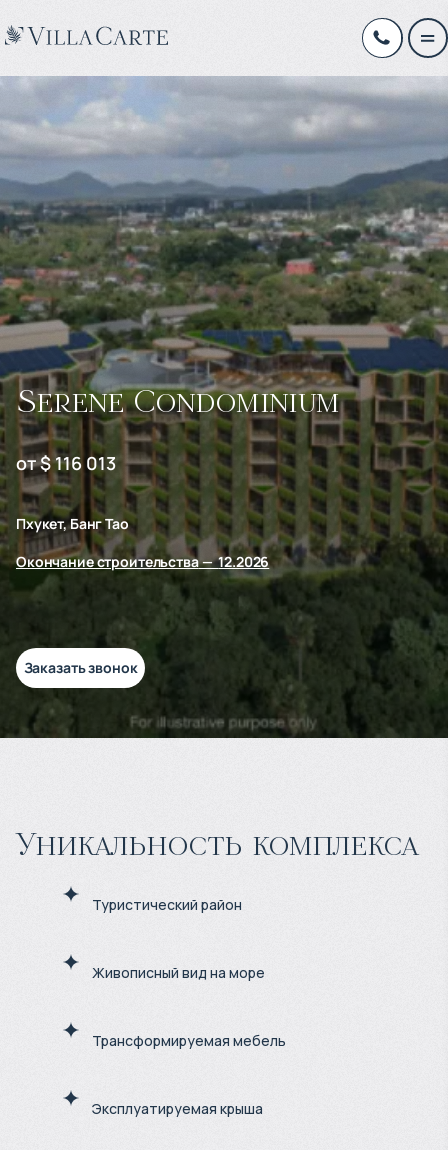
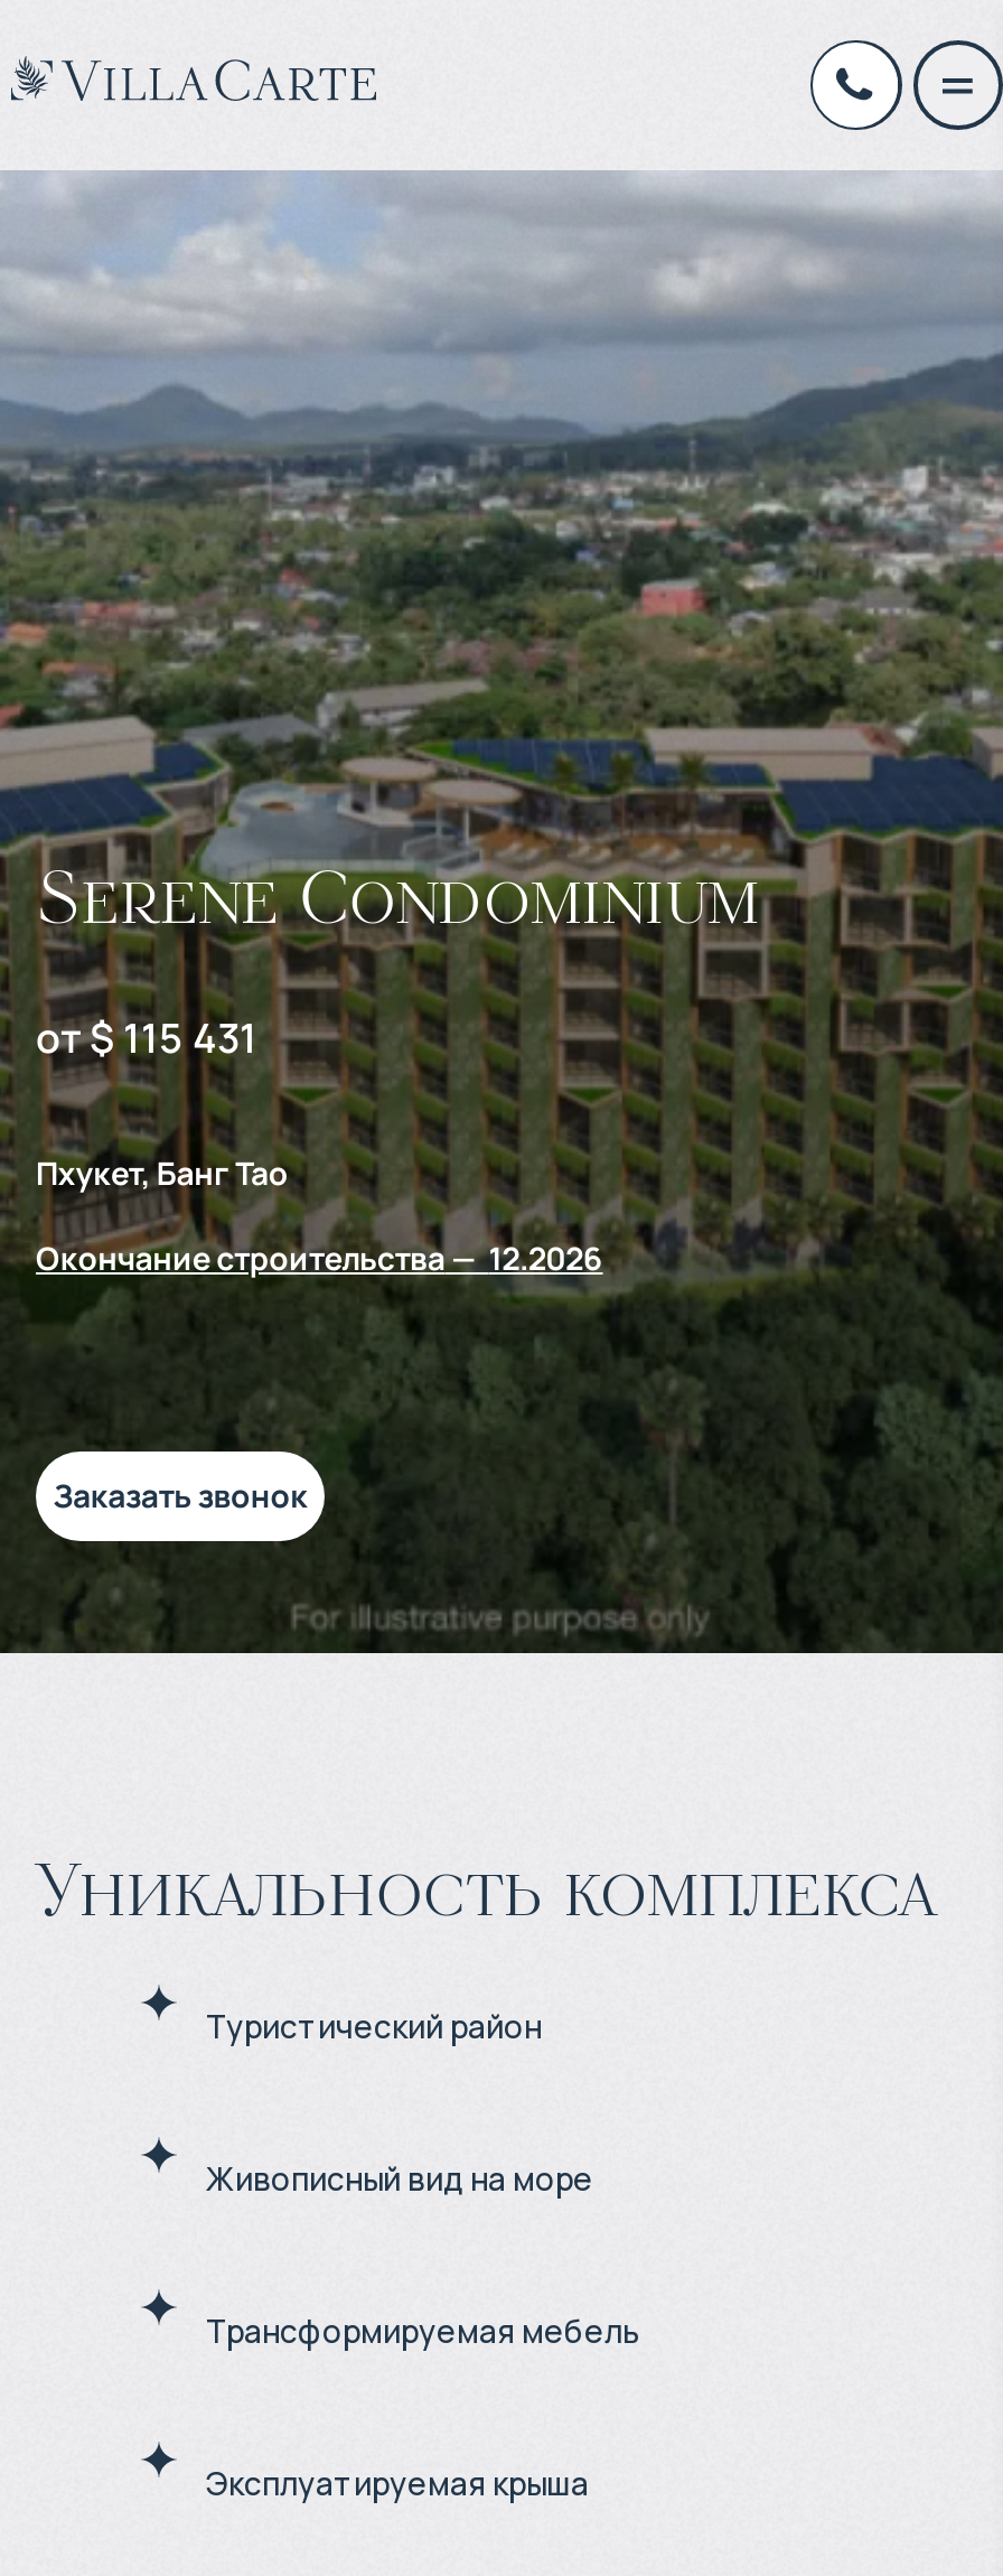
- от $ 116 013
+ от $ 115 431
